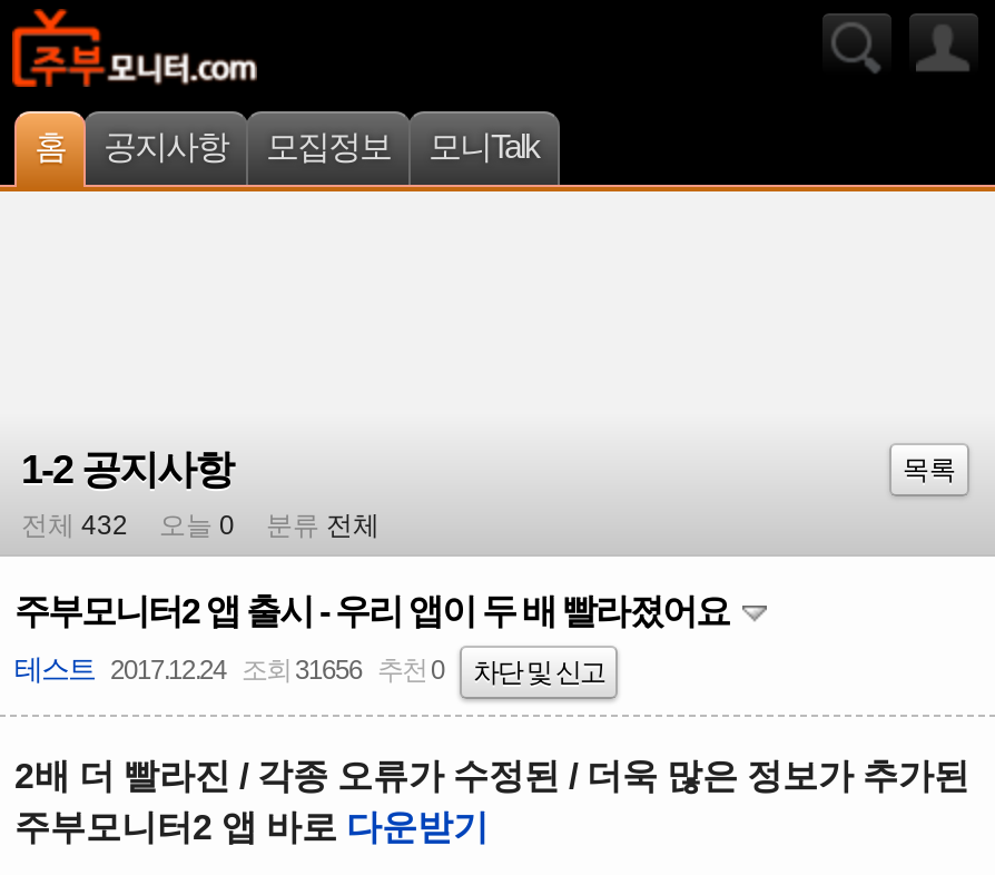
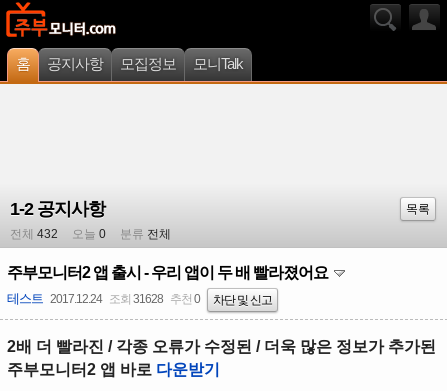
- 테스트 2017.12.24 조회 31656 추천 0
+ 테스트 2017.12.24 조회 31628 추천 0
